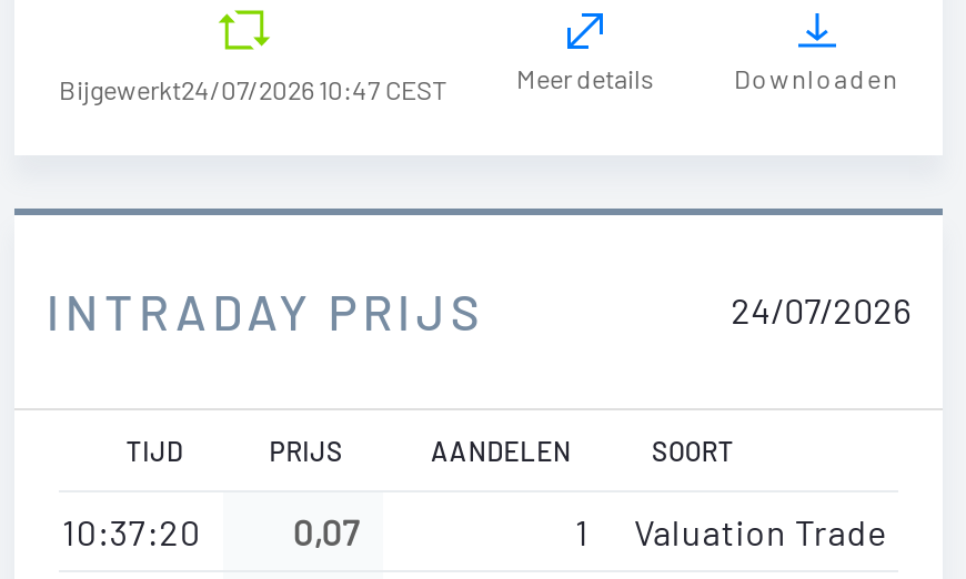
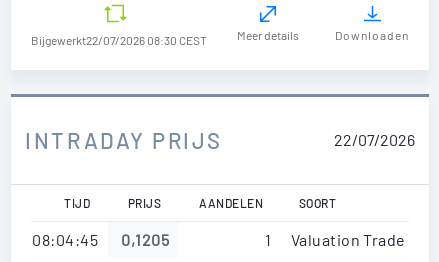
- Bijgewerkt24/07/2026 10:47 CEST
+ Bijgewerkt22/07/2026 08:30 CEST

- 24/07/2026
+ 22/07/2026

- 10:37:20
+ 08:04:45

- 0,07
+ 0,1205
